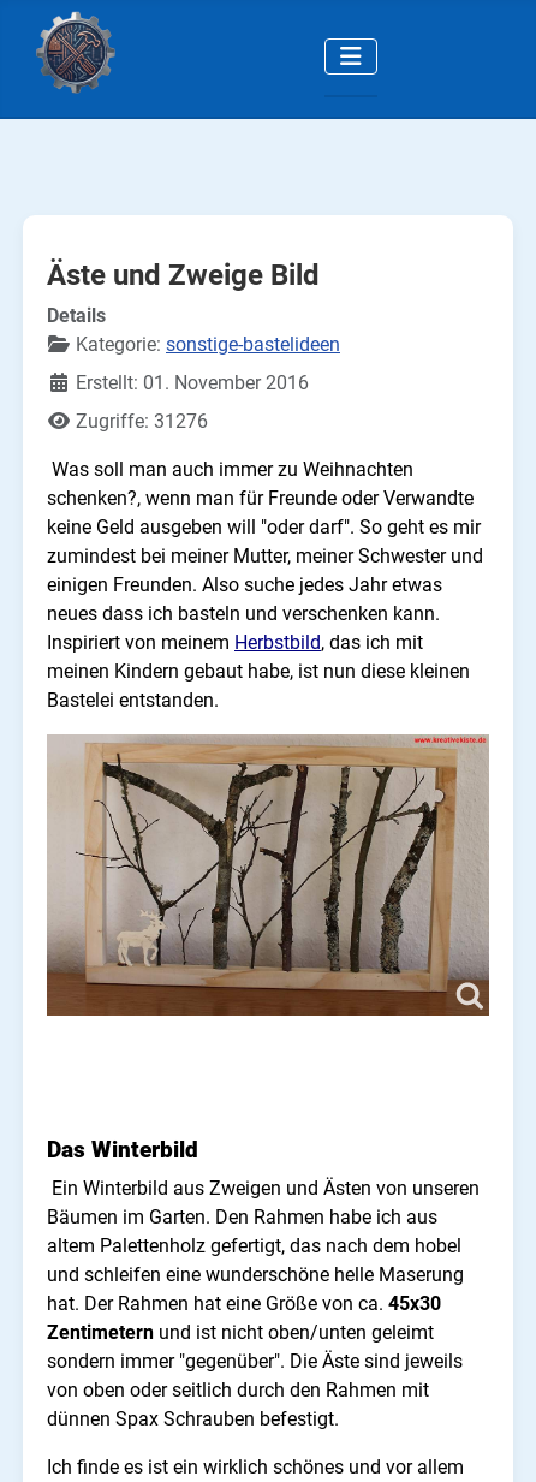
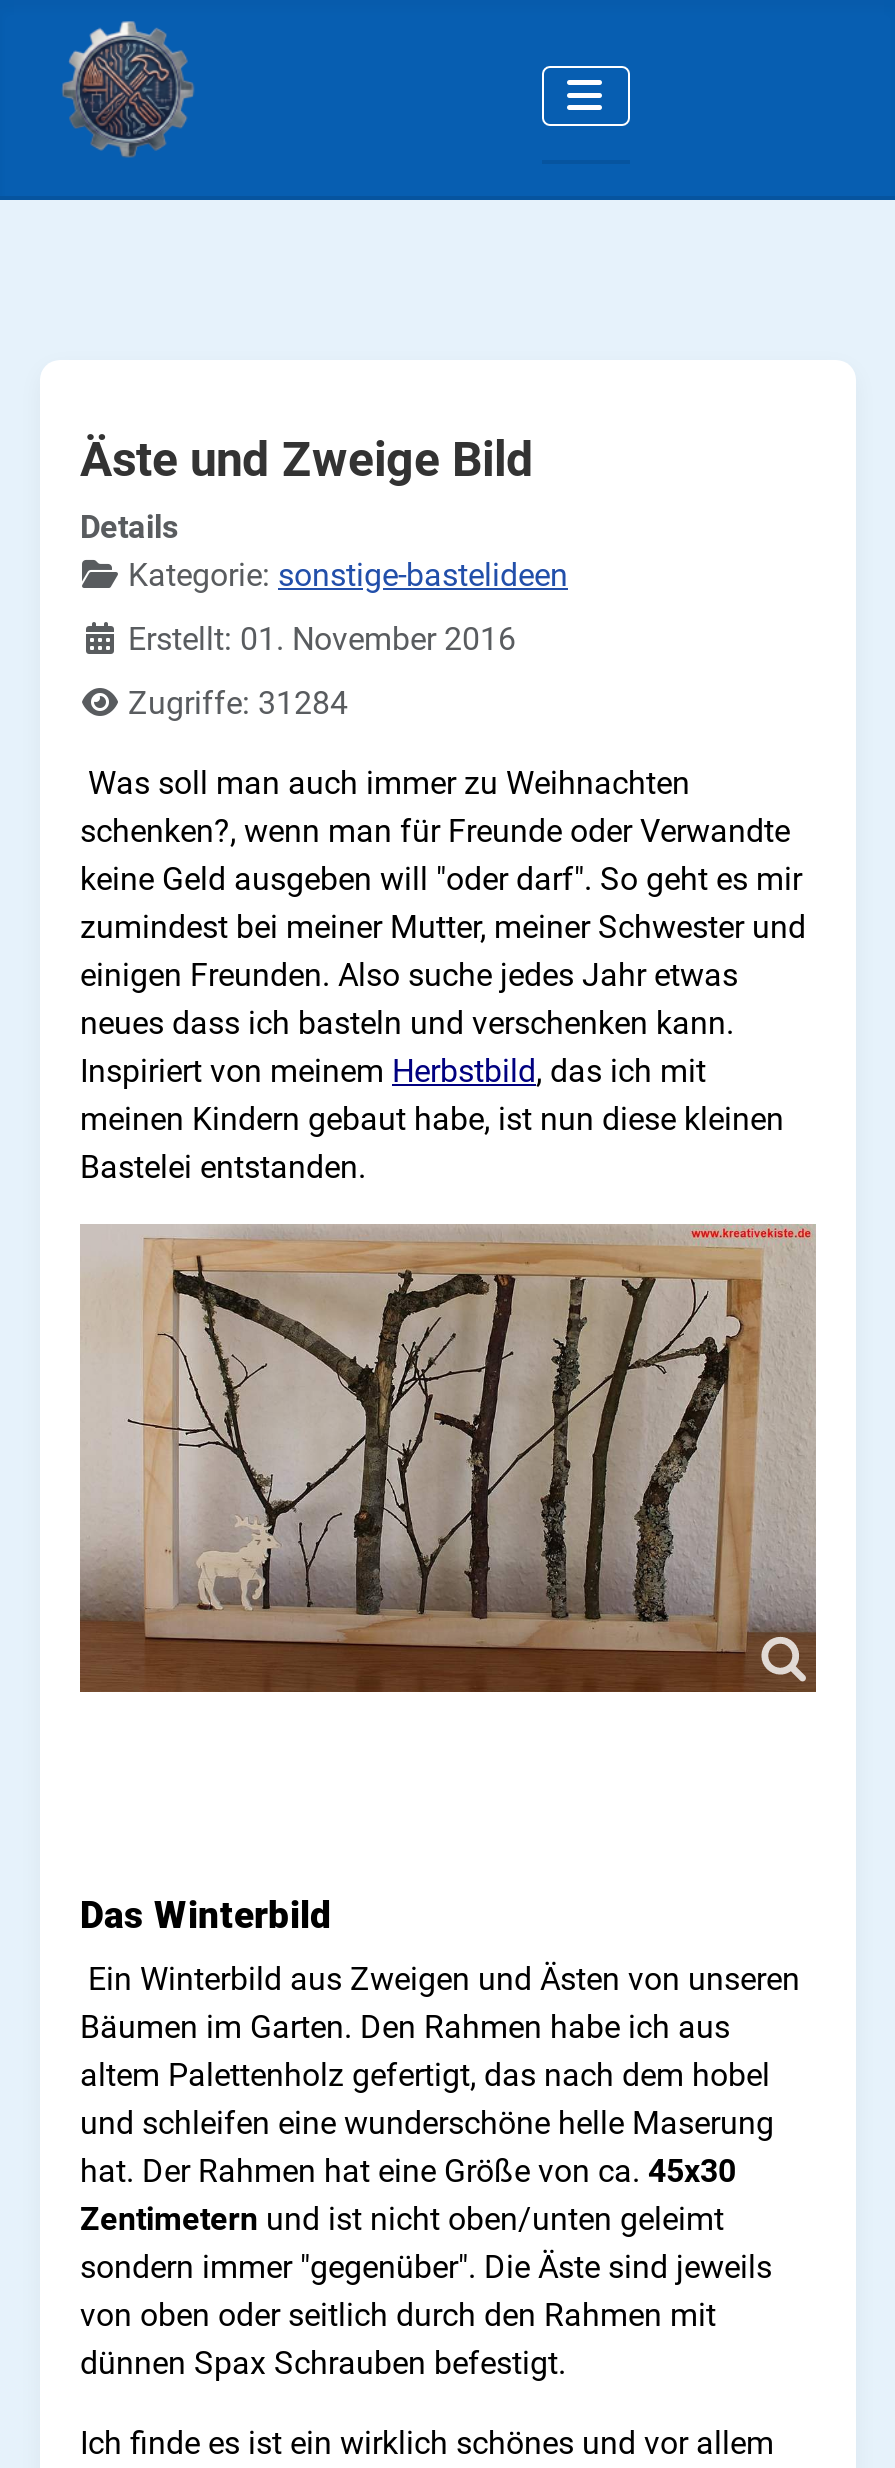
- Zugriffe: 31276
+ Zugriffe: 31284
